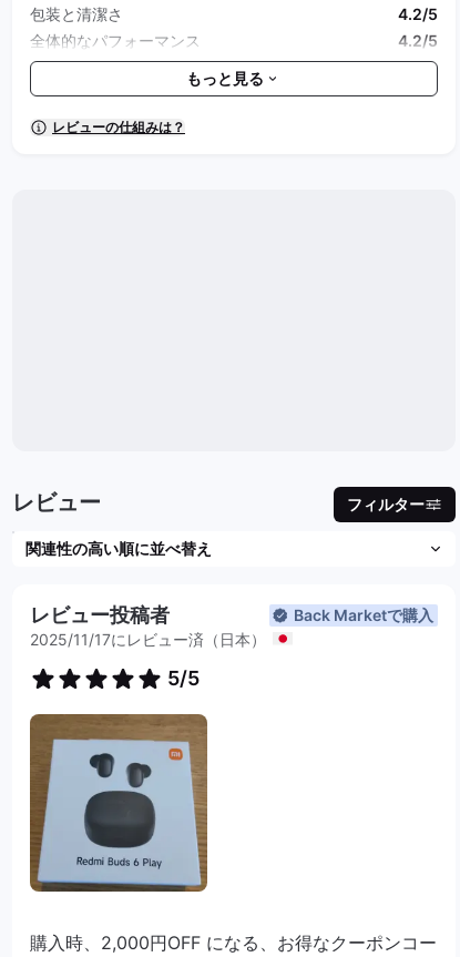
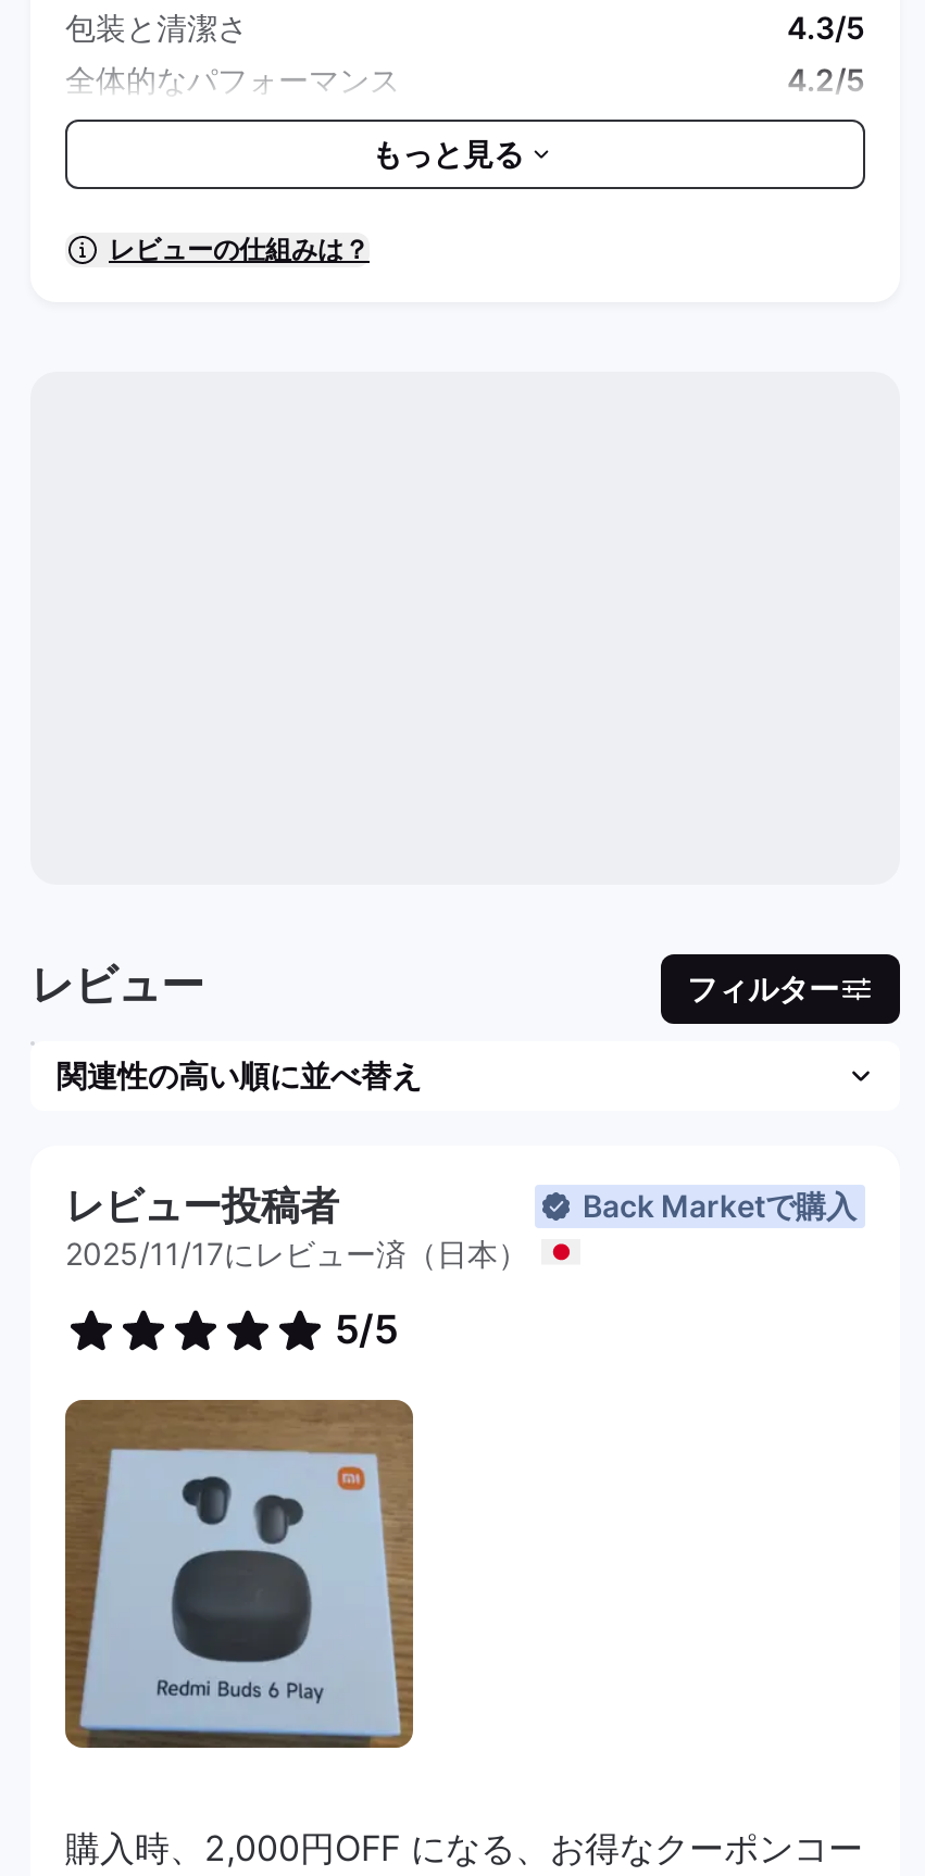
- 4.2/5
+ 4.3/5
